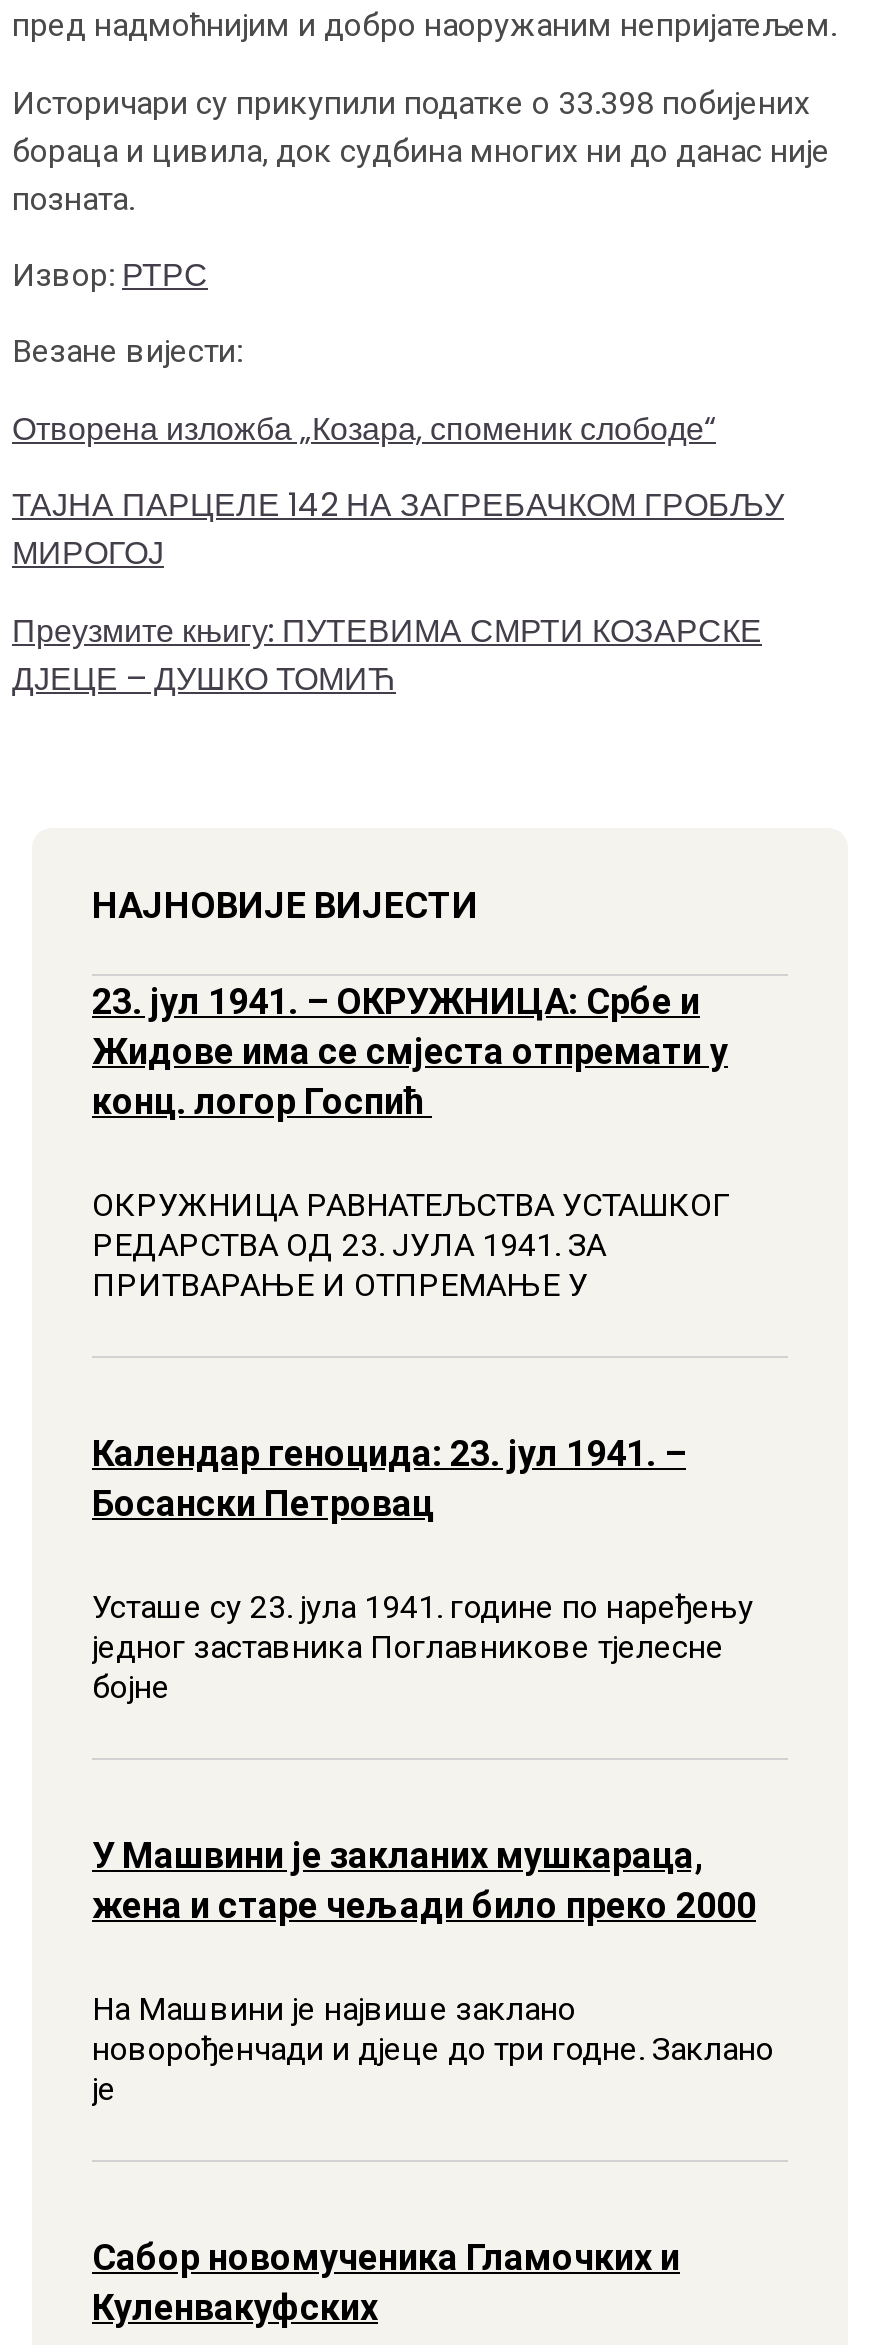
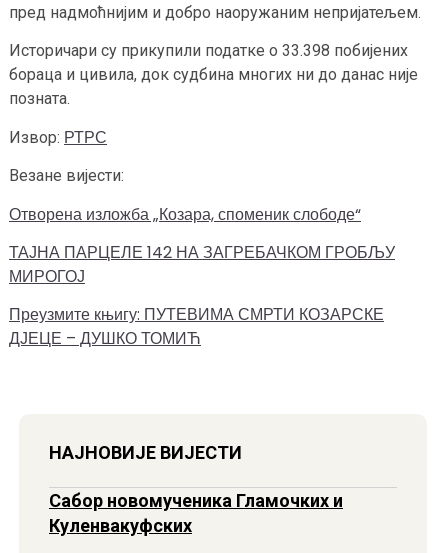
- 23. јул 1941. – ОКРУЖНИЦА: Србе и
- Жидове има се смјеста отпремати у
- конц. логор Госпић
- ОКРУЖНИЦА РАВНАТЕЉСТВА УСТАШКОГ
- РЕДАРСТВА ОД 23. ЈУЛА 1941. ЗА
- ПРИТВАРАЊЕ И ОТПРЕМАЊЕ У

- Календар геноцида: 23. јул 1941. –
- Босански Петровац
- Усташе су 23. јула 1941. године по наређењу
- једног заставника Поглавникове тјелесне
- бојне

- У Машвини је закланих мушкараца,
- жена и старе чељади било преко 2000
- На Машвини је највише заклано
- новорођенчади и дјеце до три годне. Заклано
- је
